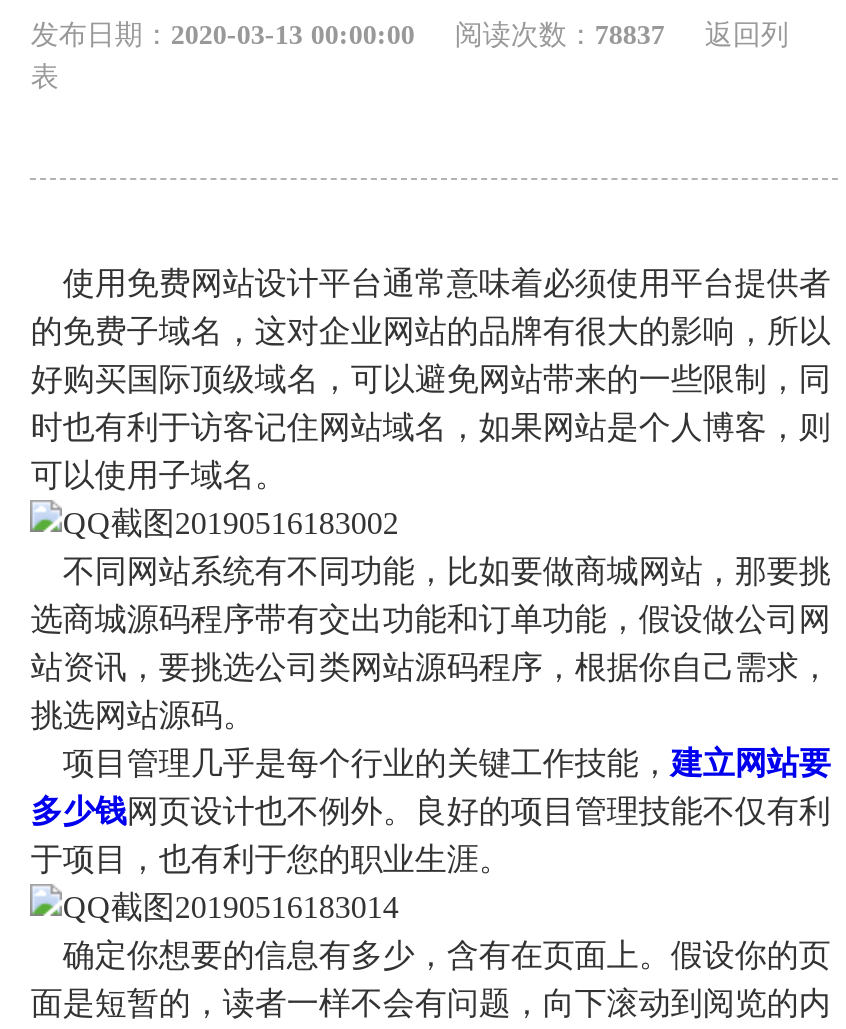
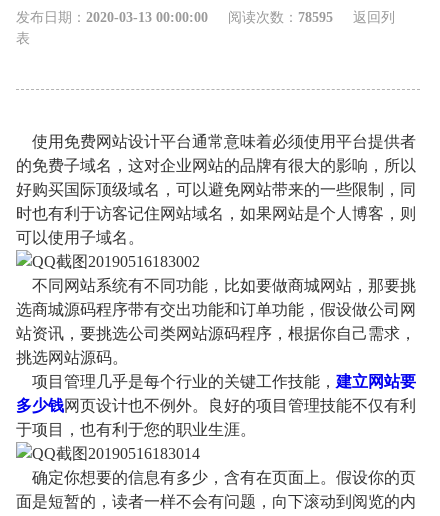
- 发布日期：2020-03-13 00:00:00 阅读次数：78837 返回列
+ 发布日期：2020-03-13 00:00:00 阅读次数：78595 返回列
